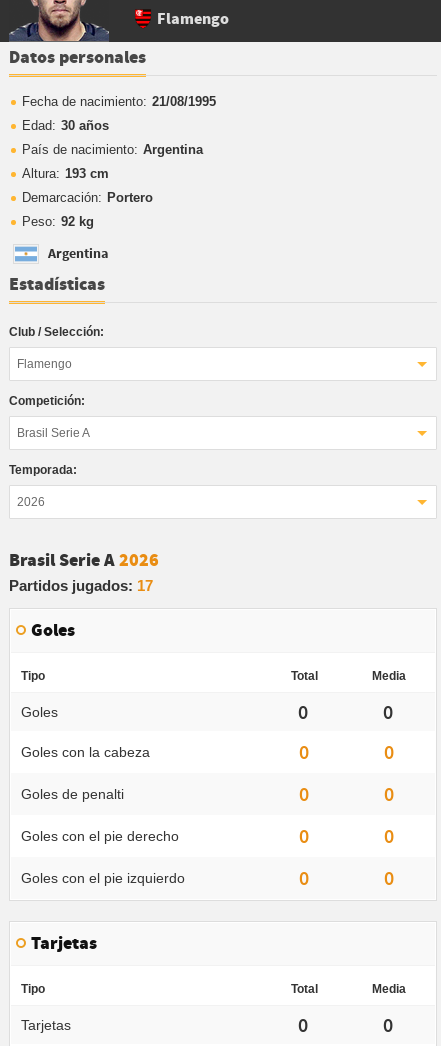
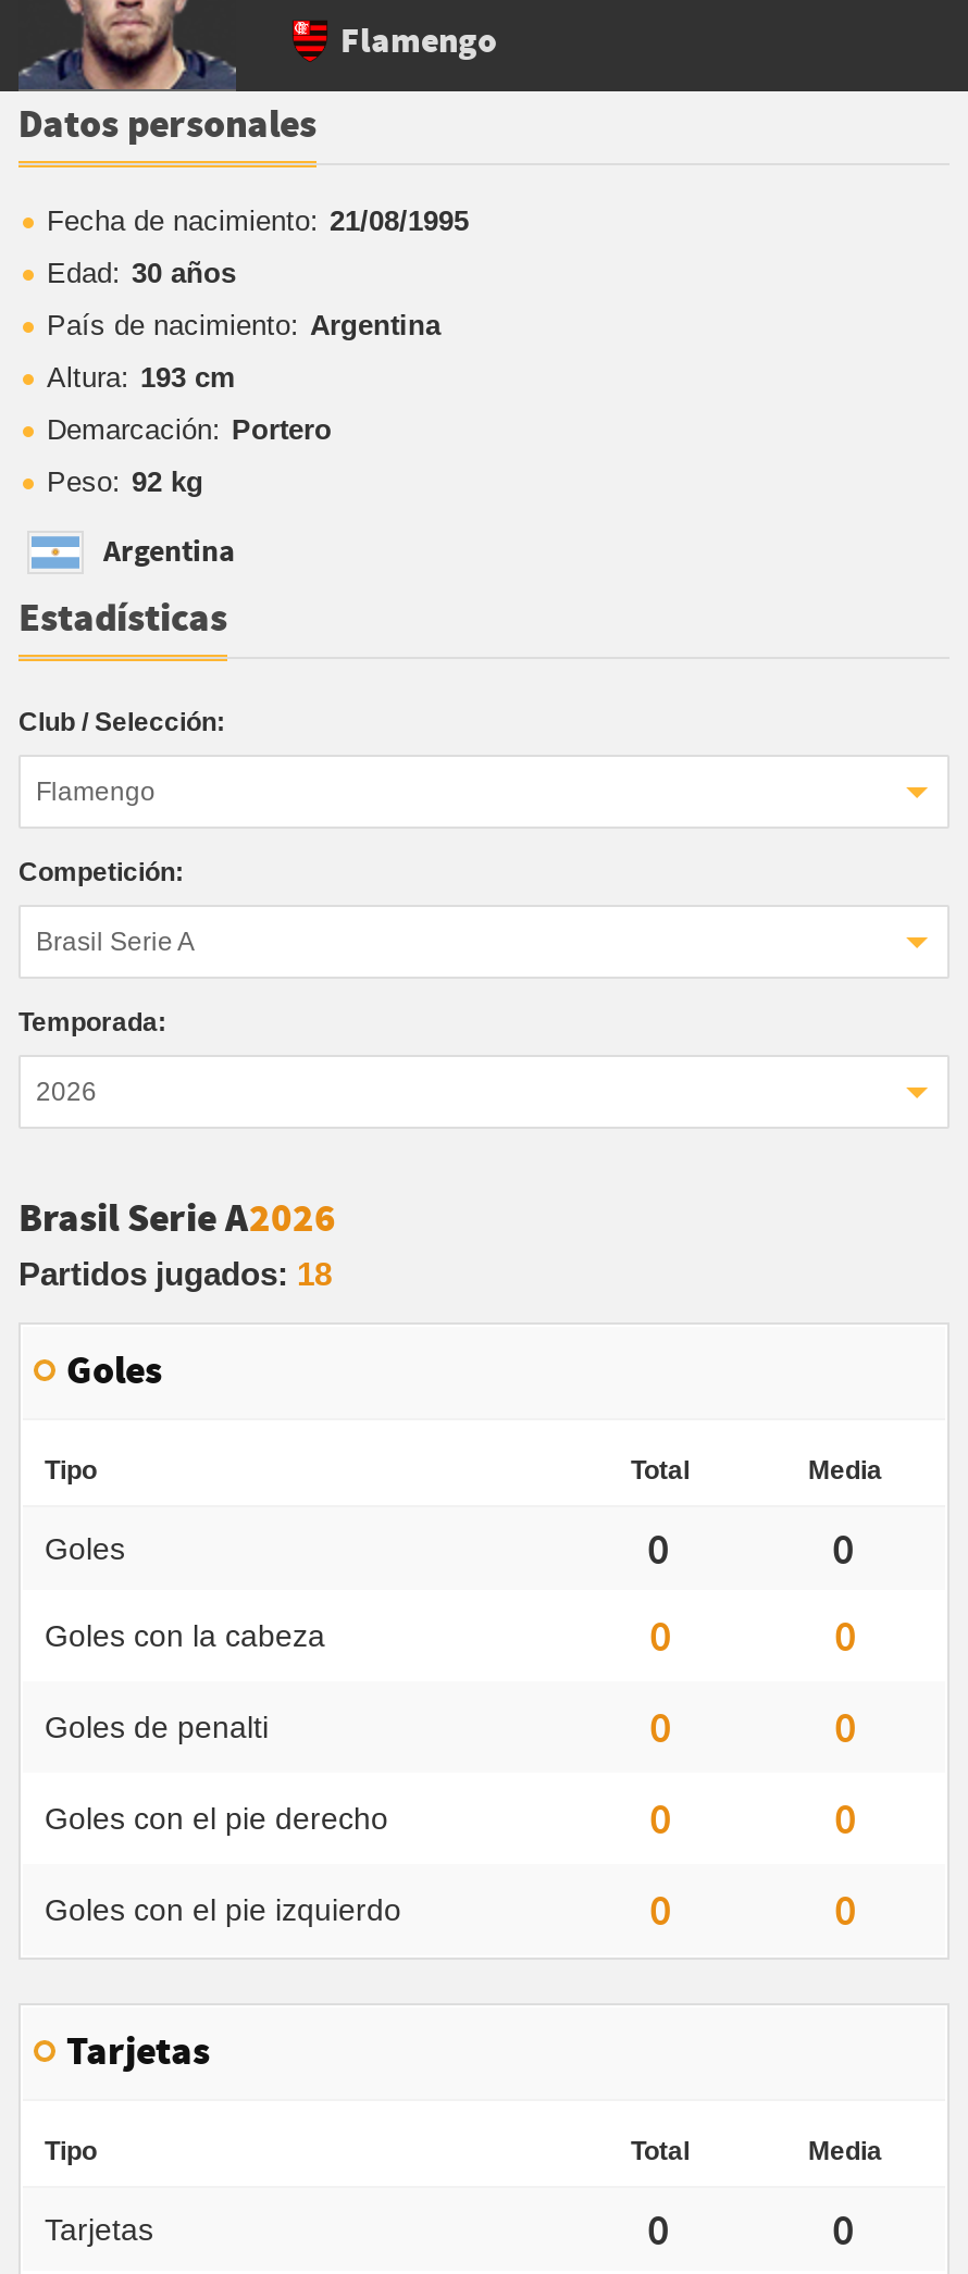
- Partidos jugados: 17
+ Partidos jugados: 18
